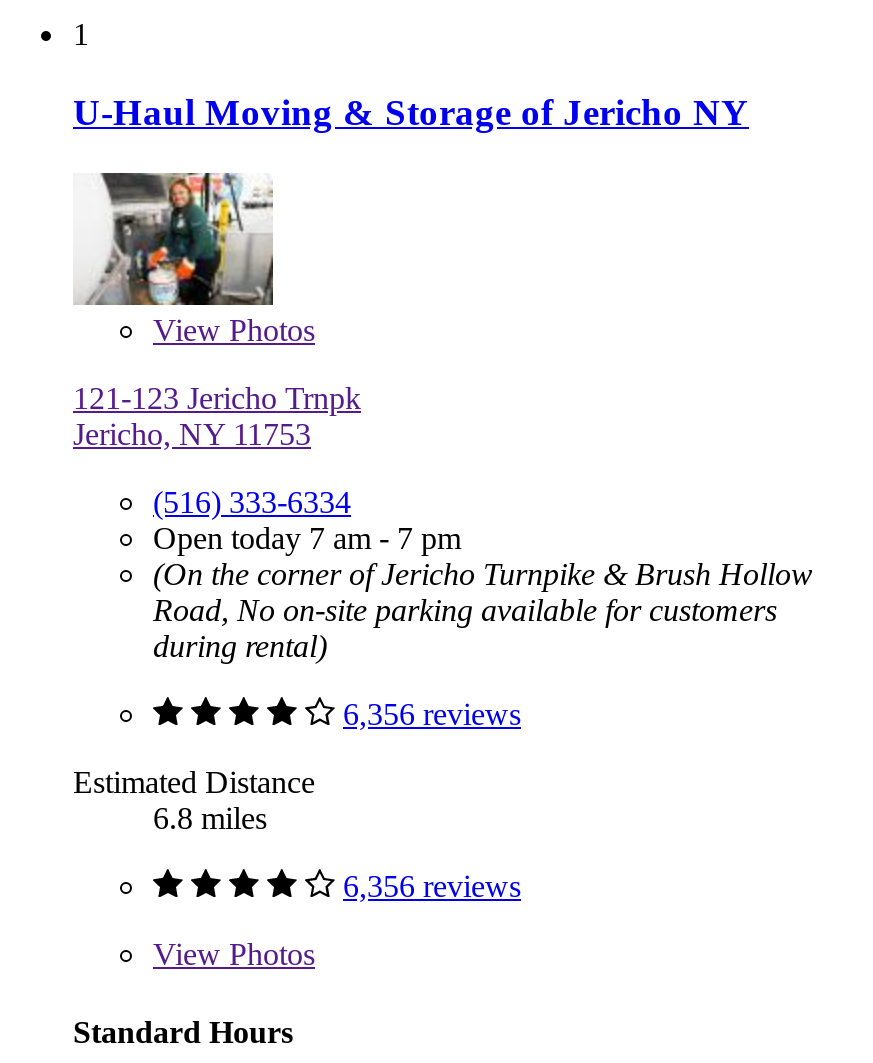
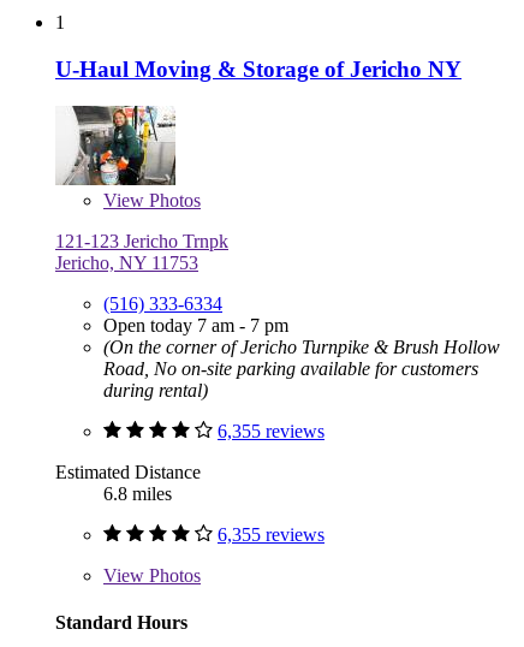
- 6,356 reviews
+ 6,355 reviews

- 6,356 reviews
+ 6,355 reviews
